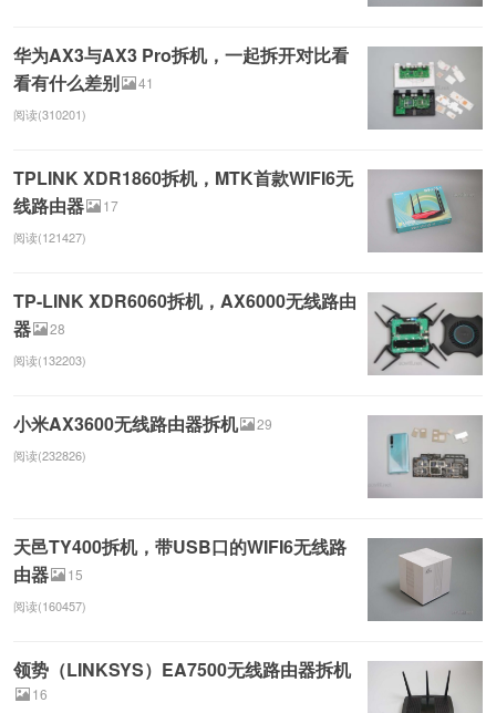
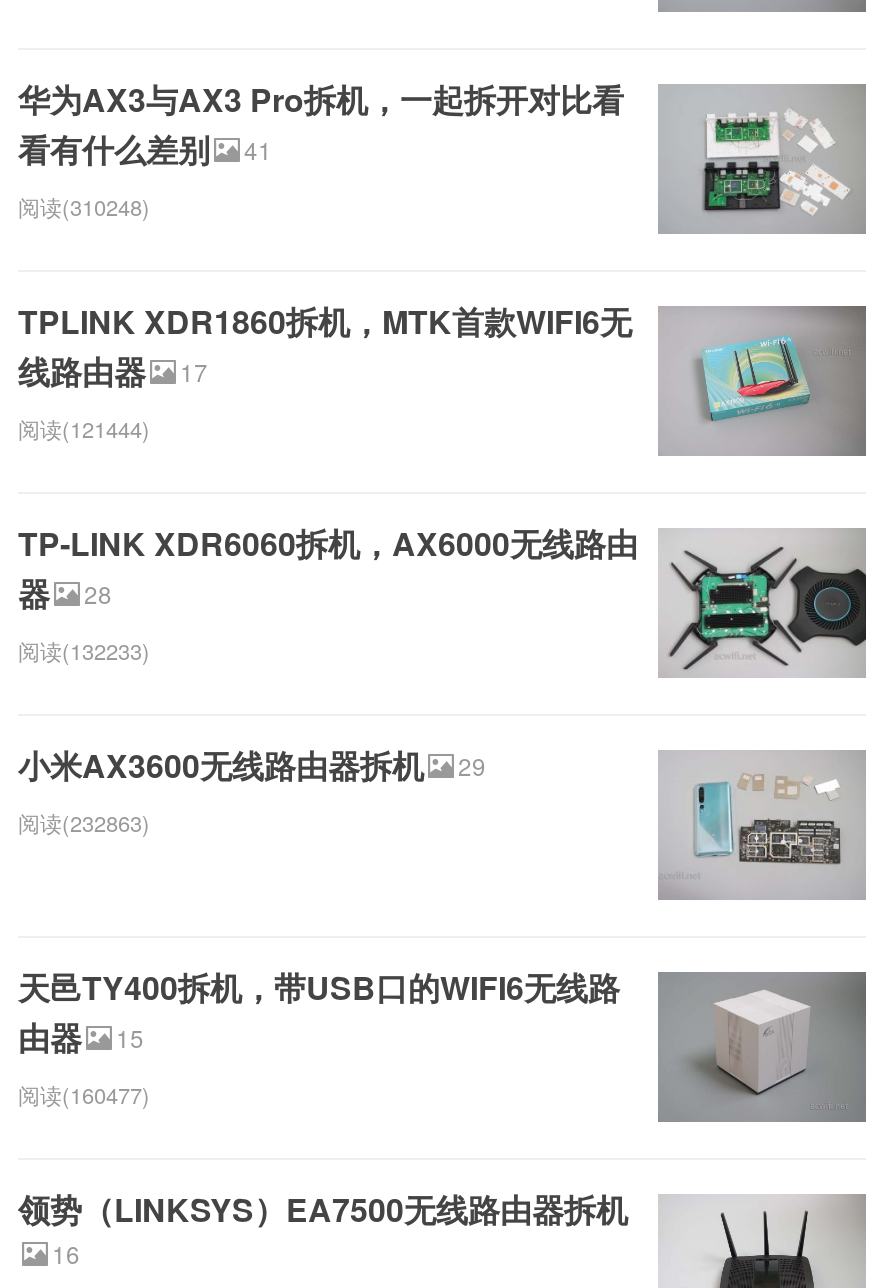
- 阅读(310201)
+ 阅读(310248)

- 阅读(121427)
+ 阅读(121444)

- 阅读(132203)
+ 阅读(132233)

- 阅读(232826)
+ 阅读(232863)

- 阅读(160457)
+ 阅读(160477)
